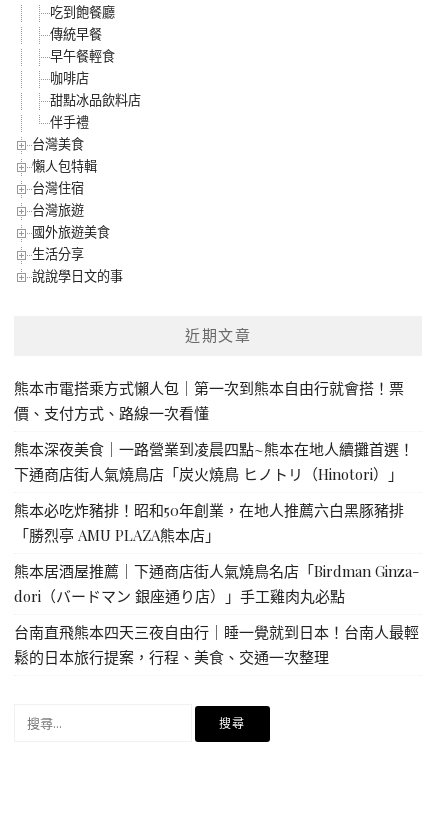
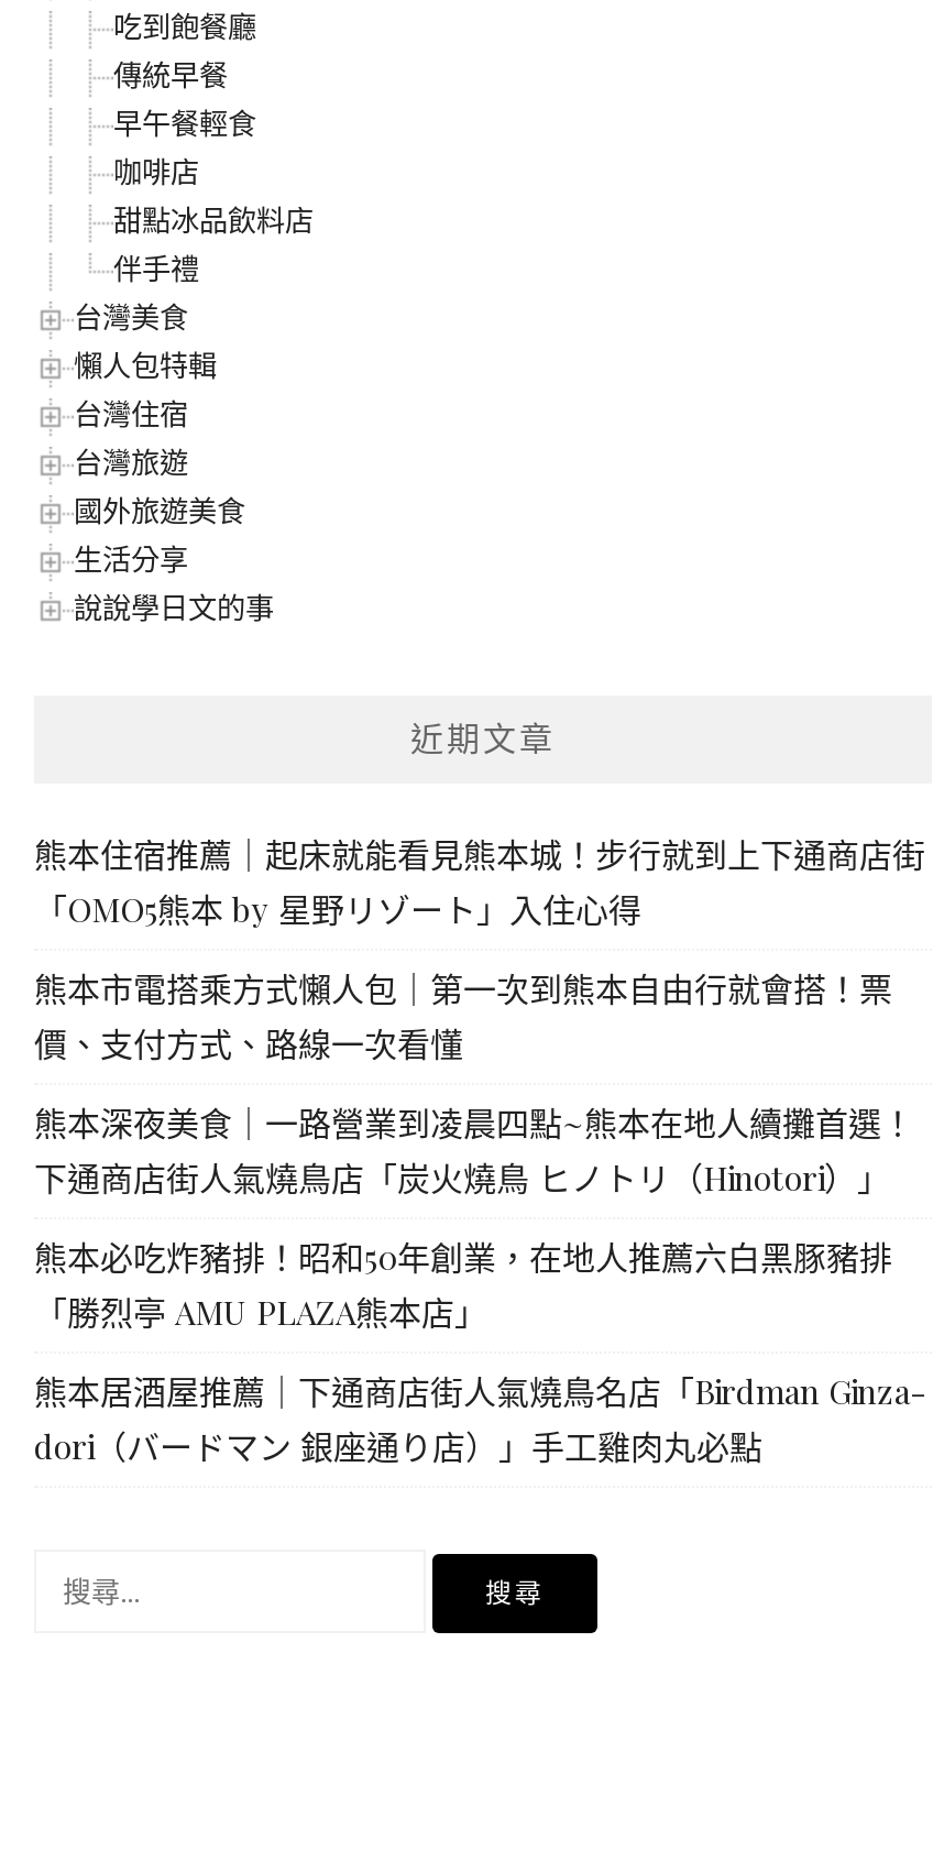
+ 熊本住宿推薦｜起床就能看見熊本城！步行就到上下通商店街
+ 「OMO5熊本 by 星野リゾート」入住心得

moved down: 熊本市電搭乘方式懶人包｜第一次到熊本自由行就會搭！票 | 價、支付方式、路線一次看懂 | 熊本深夜美食｜一路營業到凌晨四點~熊本在地人續攤首選！ | 下通商店街人氣燒鳥店「炭火燒鳥 ヒノトリ（Hinotori）」 | 熊本必吃炸豬排！昭和50年創業，在地人推薦六白黑豚豬排 | 「勝烈亭 AMU PLAZA熊本店」 | 熊本居酒屋推薦｜下通商店街人氣燒鳥名店「Birdman Ginza- | dori（バードマン 銀座通り店）」手工雞肉丸必點

- 台南直飛熊本四天三夜自由行｜睡一覺就到日本！台南人最輕
- 鬆的日本旅行提案，行程、美食、交通一次整理
